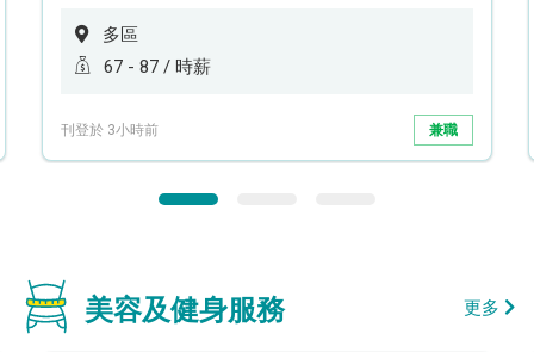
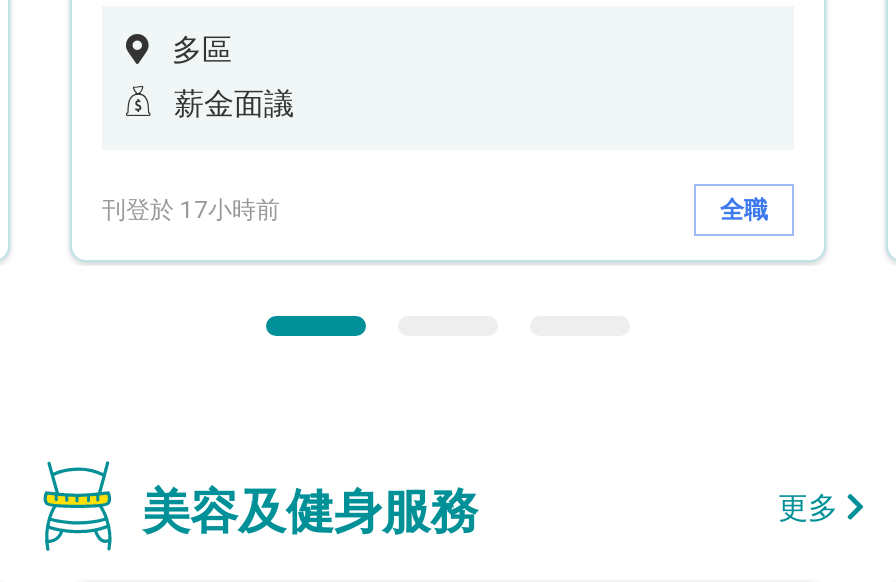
- 67 - 87 / 時薪
+ 薪金面議

- 刊登於 3小時前
- 兼職
+ 刊登於 17小時前
+ 全職
